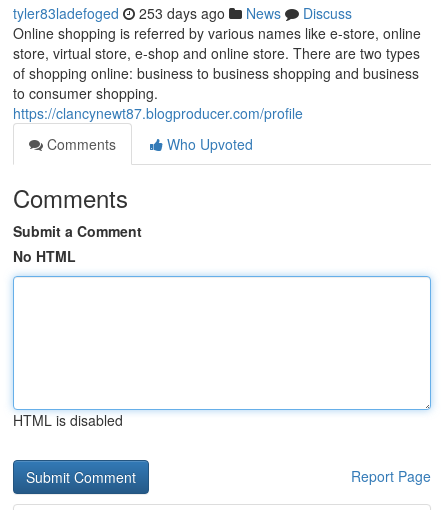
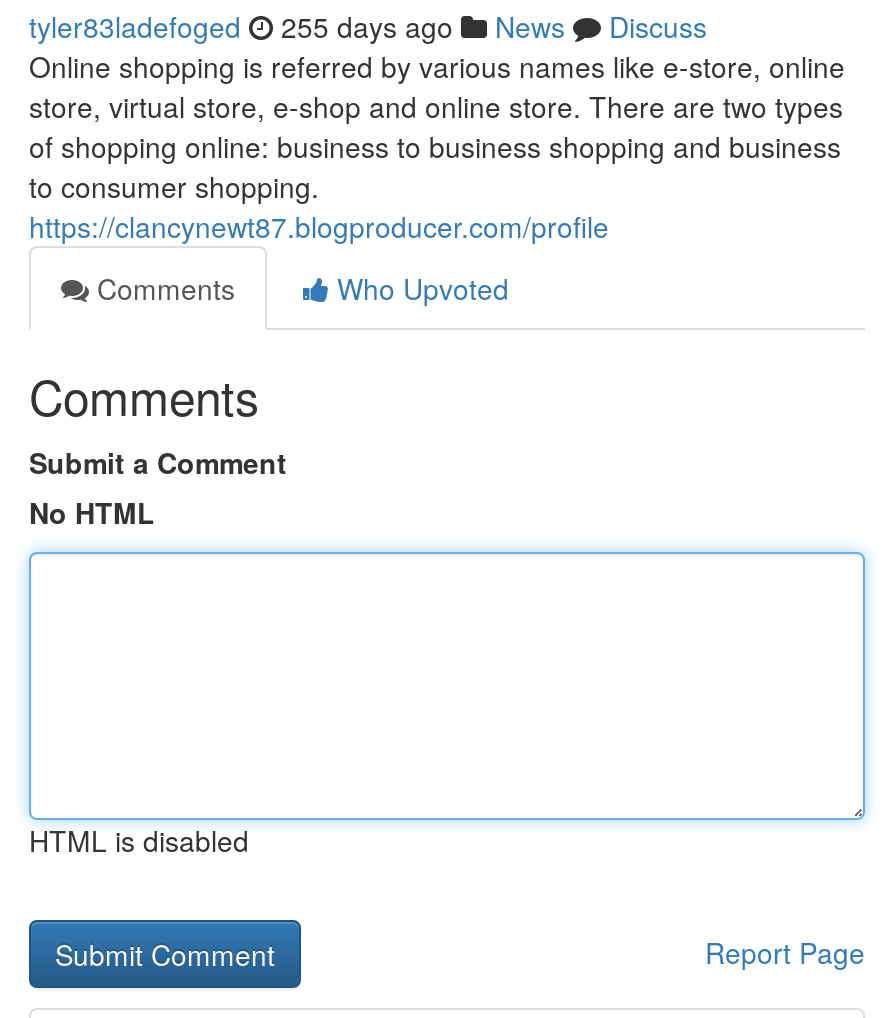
- tyler83ladefoged 253 days ago News Discuss
+ tyler83ladefoged 255 days ago News Discuss
